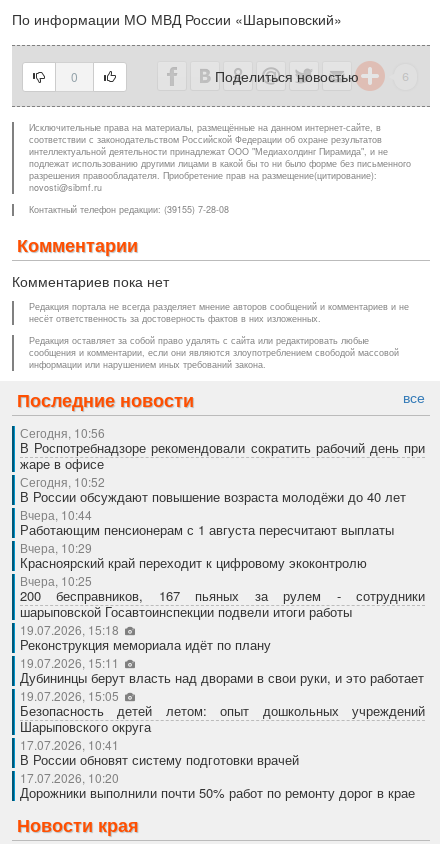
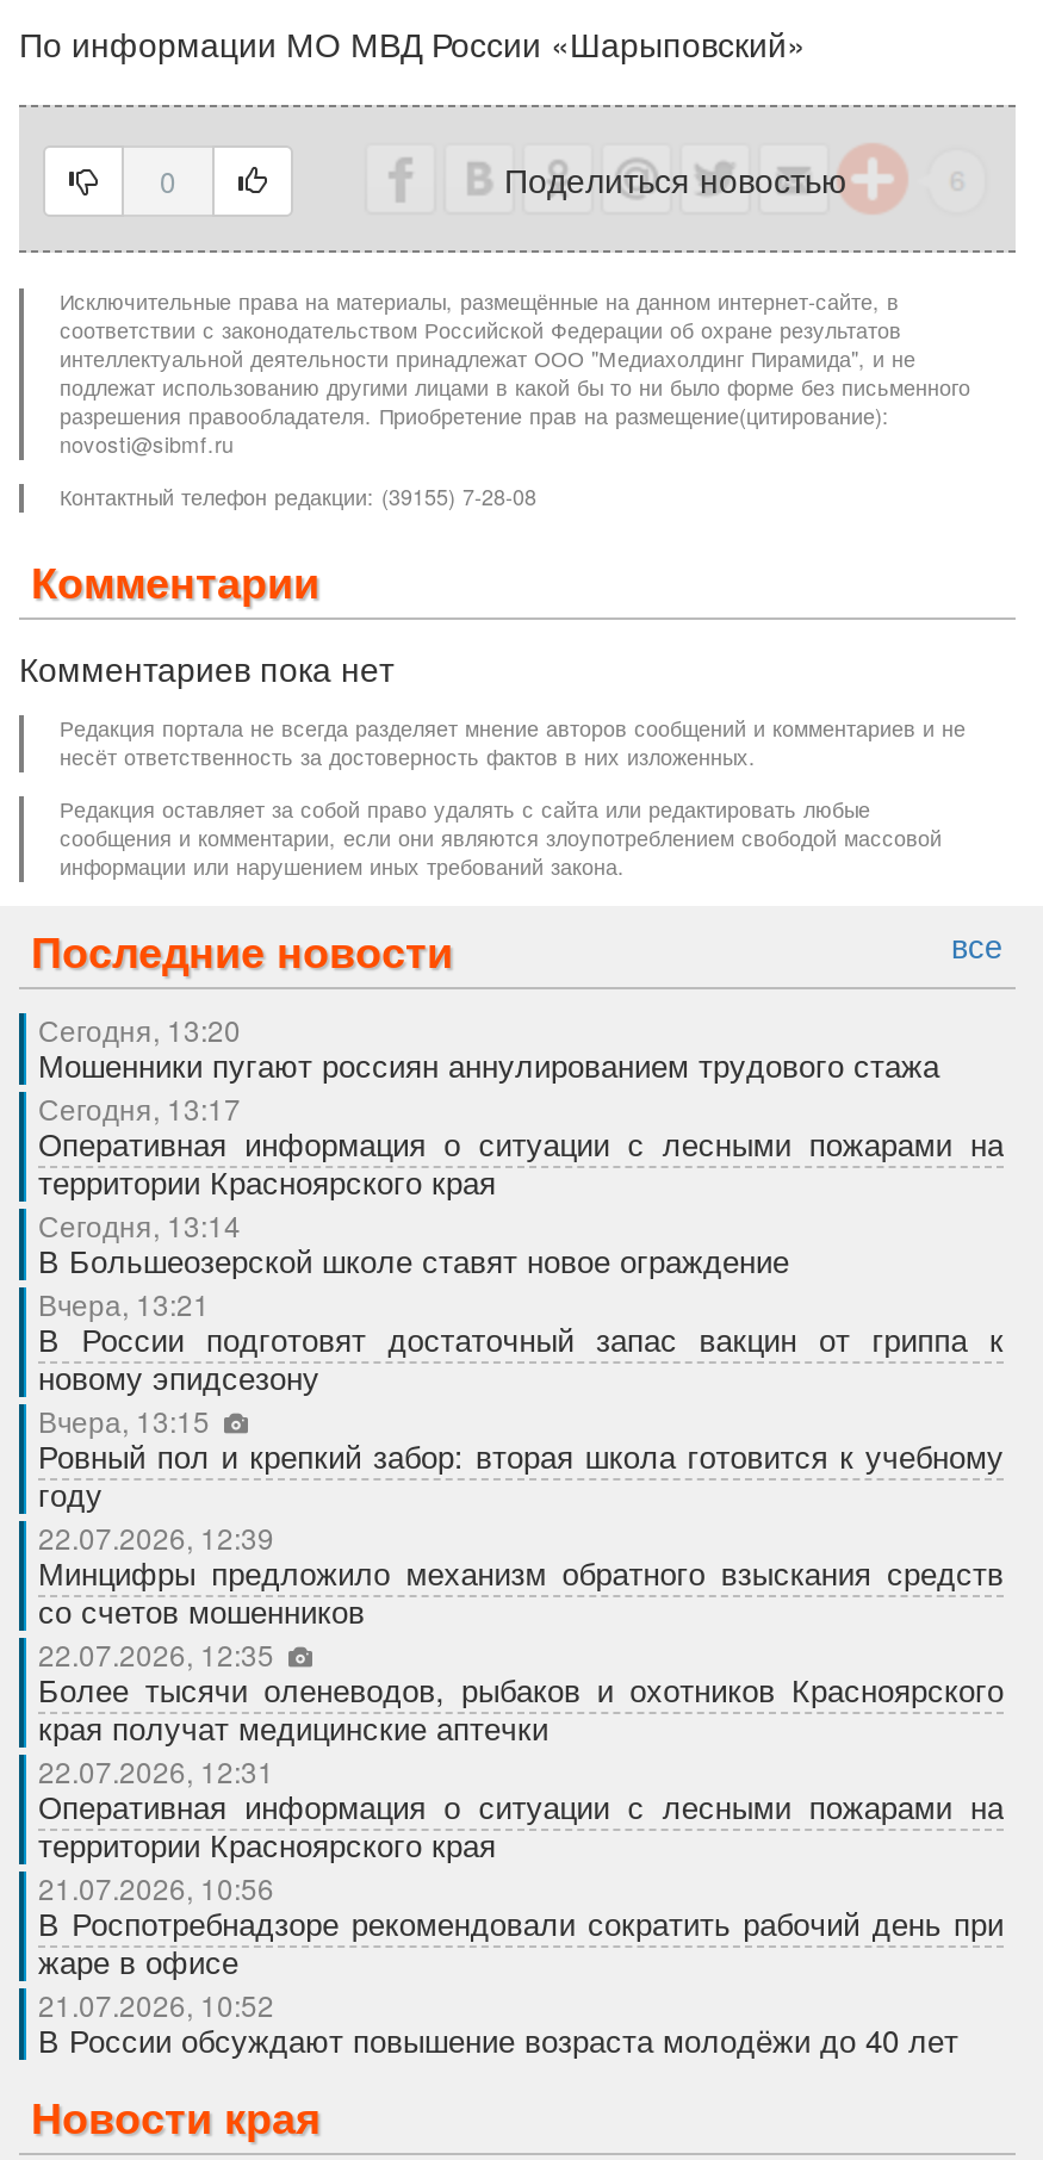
- Сегодня, 10:56
+ Сегодня, 13:20
+ Мошенники пугают россиян аннулированием трудового стажа
+ Сегодня, 13:17
+ Оперативная информация о ситуации с лесными пожарами на
+ территории Красноярского края
+ Сегодня, 13:14
+ В Большеозерской школе ставят новое ограждение
+ Вчера, 13:21
+ В России подготовят достаточный запас вакцин от гриппа к
+ новому эпидсезону
+ Вчера, 13:15
+ Ровный пол и крепкий забор: вторая школа готовится к учебному
+ году
+ 22.07.2026, 12:39
+ Минцифры предложило механизм обратного взыскания средств
+ со счетов мошенников
+ 22.07.2026, 12:35
+ Более тысячи оленеводов, рыбаков и охотников Красноярского
+ края получат медицинские аптечки
+ 22.07.2026, 12:31
+ Оперативная информация о ситуации с лесными пожарами на
+ территории Красноярского края
+ 21.07.2026, 10:56

moved down: В Роспотребнадзоре рекомендовали сократить рабочий день при | жаре в офисе

- Сегодня, 10:52
+ 21.07.2026, 10:52

moved down: В России обсуждают повышение возраста молодёжи до 40 лет

- Вчера, 10:44
- Работающим пенсионерам с 1 августа пересчитают выплаты
- Вчера, 10:29
- Красноярский край переходит к цифровому экоконтролю
- Вчера, 10:25
- 200 бесправников, 167 пьяных за рулем - сотрудники
- шарыповской Госавтоинспекции подвели итоги работы
- 19.07.2026, 15:18
- Реконструкция мемориала идёт по плану
- 19.07.2026, 15:11
- Дубининцы берут власть над дворами в свои руки, и это работает
- 19.07.2026, 15:05
- Безопасность детей летом: опыт дошкольных учреждений
- Шарыповского округа
- 17.07.2026, 10:41
- В России обновят систему подготовки врачей
- 17.07.2026, 10:20
- Дорожники выполнили почти 50% работ по ремонту дорог в крае
